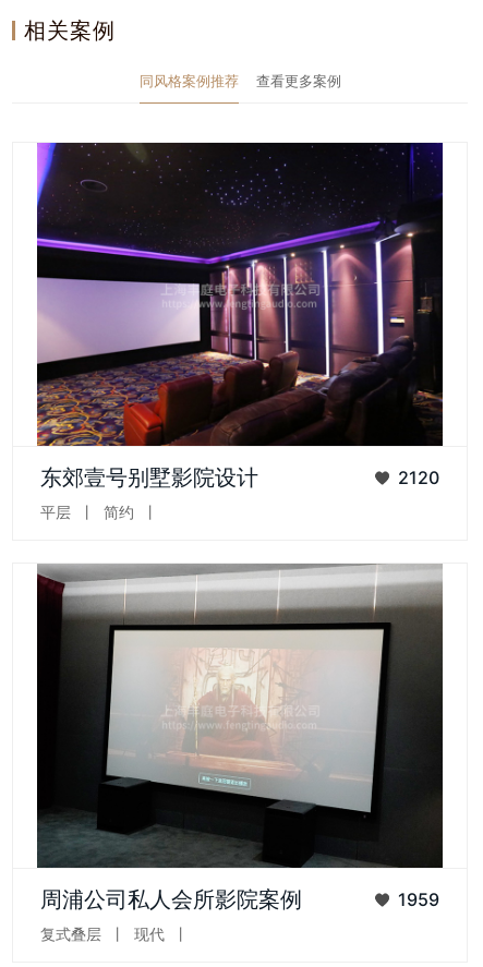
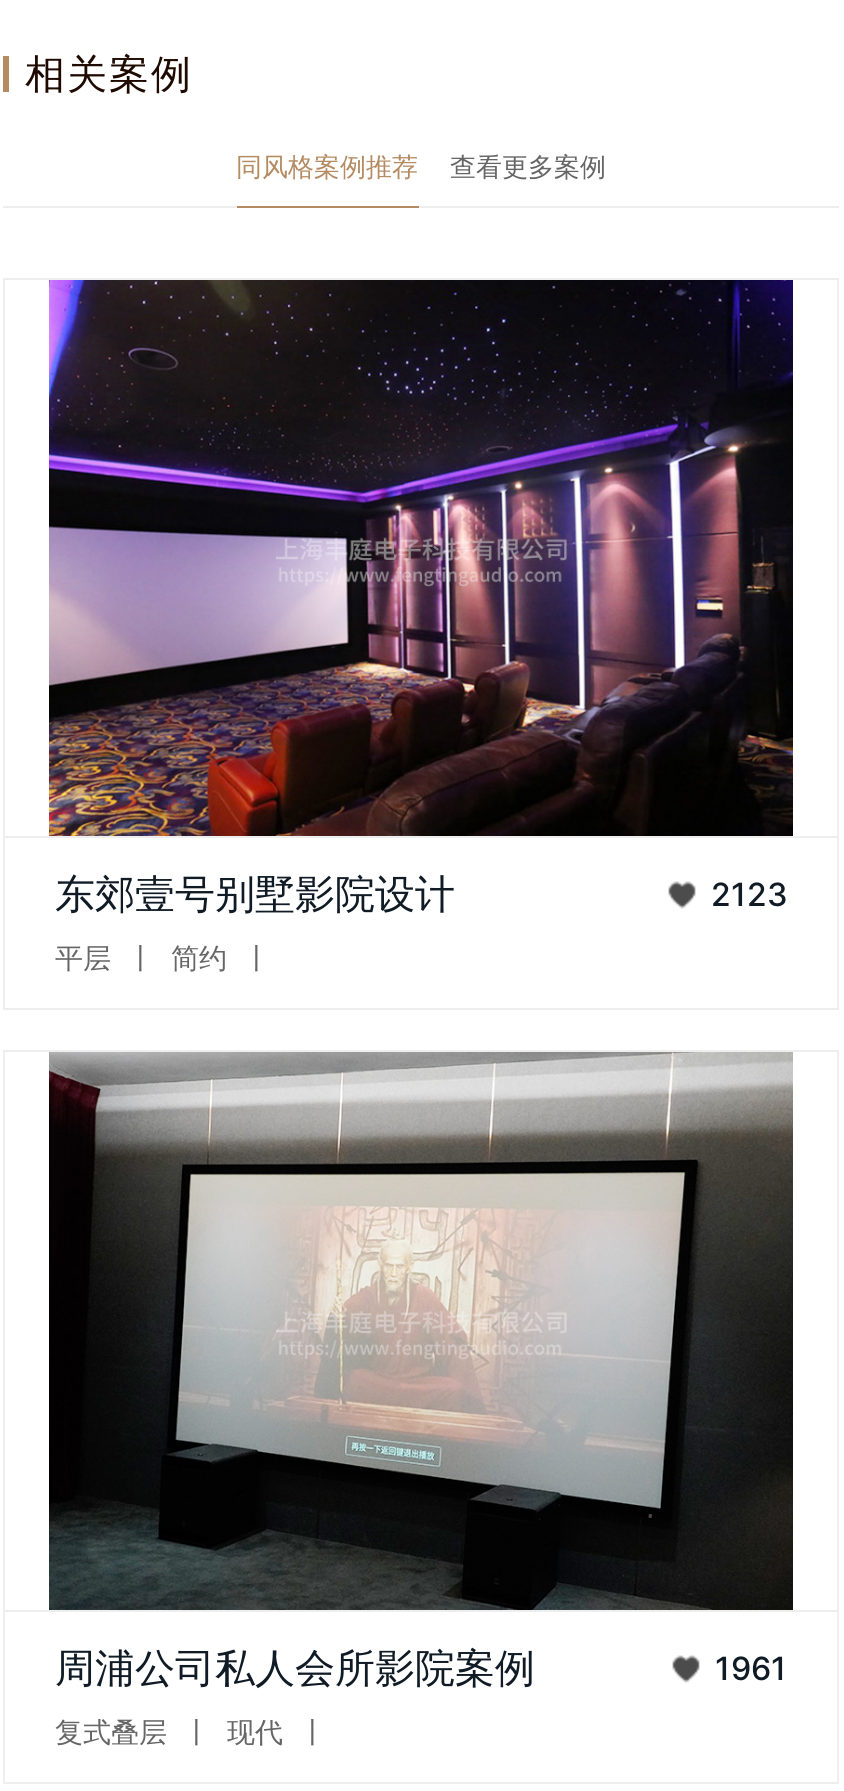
- 2120
+ 2123

- 1959
+ 1961
